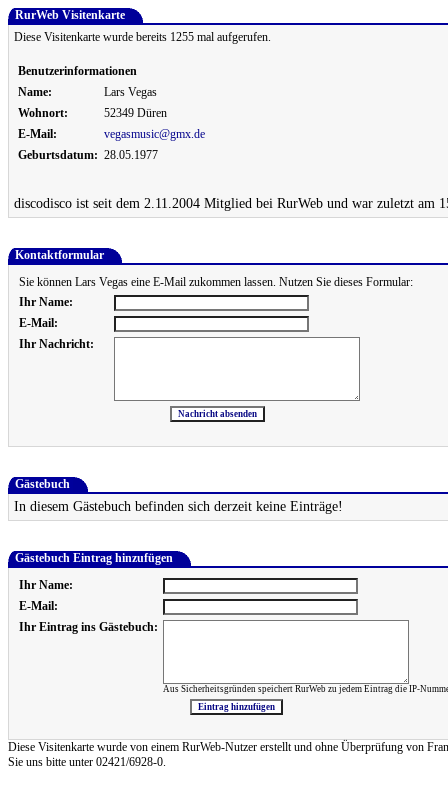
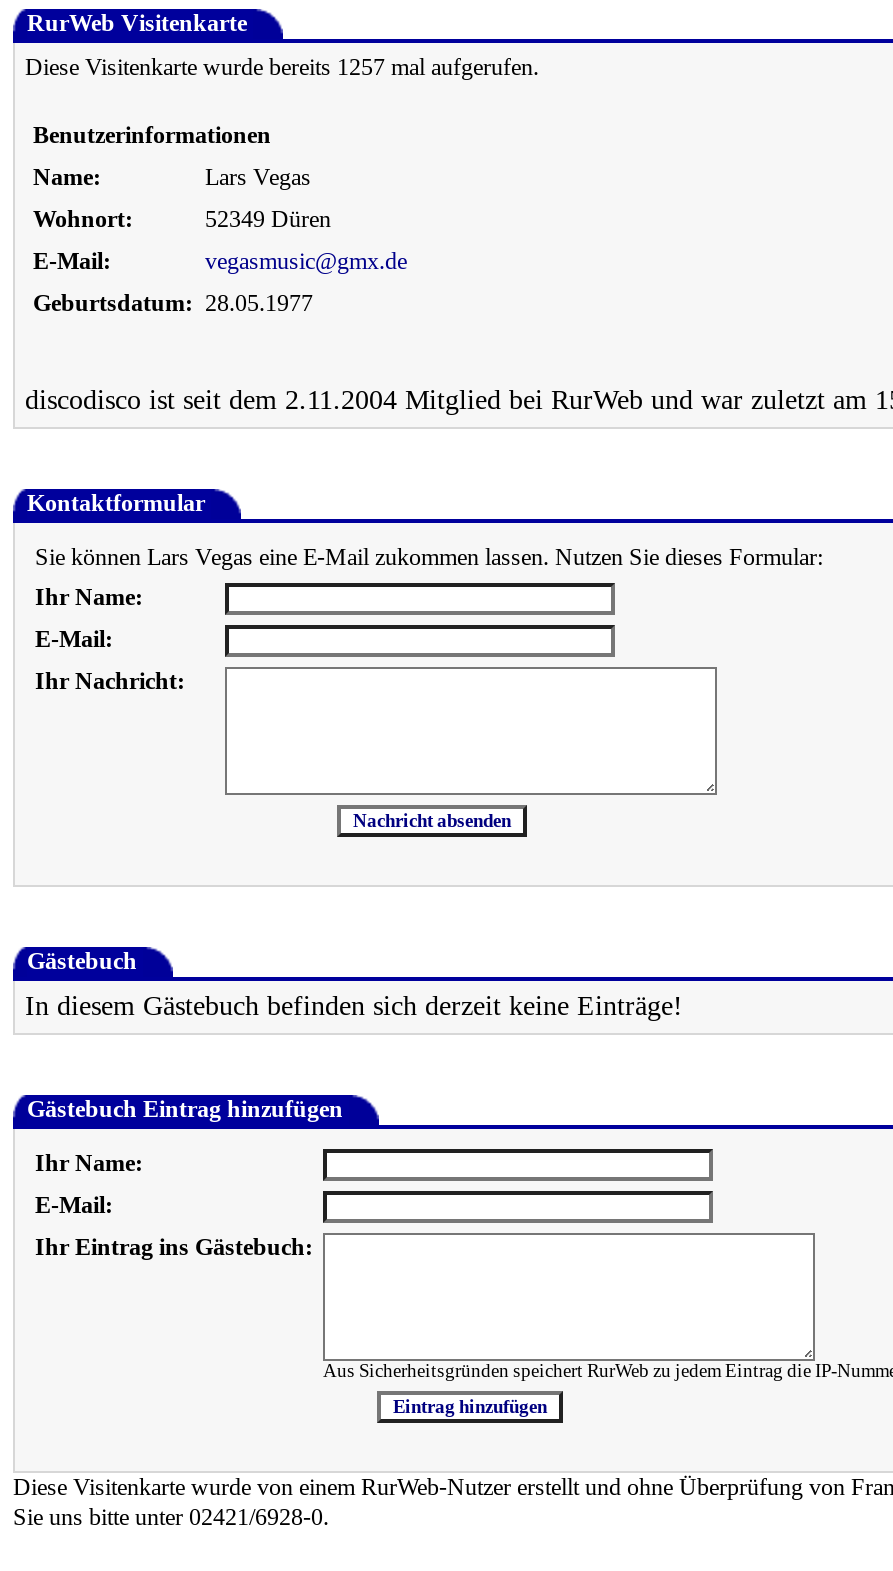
- Diese Visitenkarte wurde bereits 1255 mal aufgerufen.
+ Diese Visitenkarte wurde bereits 1257 mal aufgerufen.
